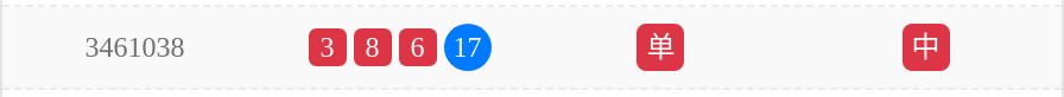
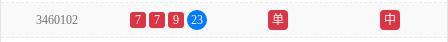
- 3461038
+ 3460102

- 3
+ 7

- 8
+ 7

- 6
+ 9

- 17
+ 23
